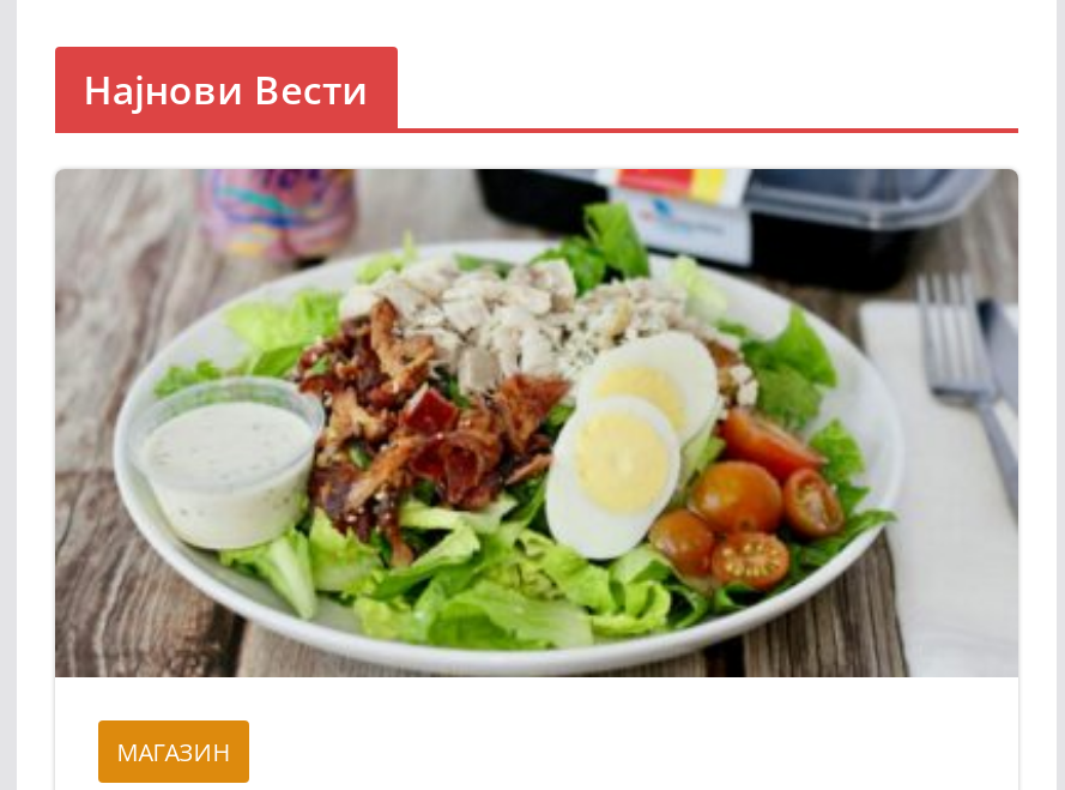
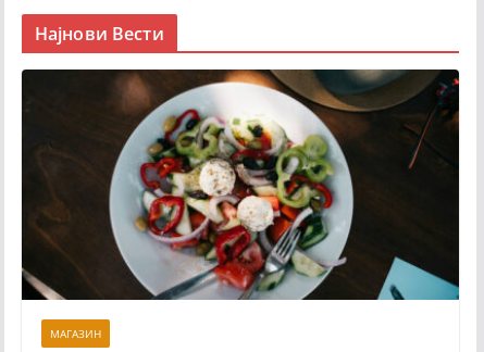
- [image]
+ [image]
